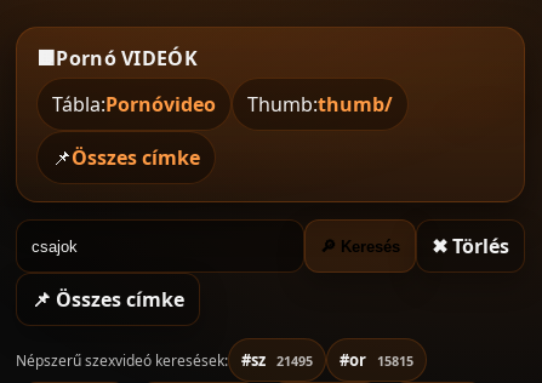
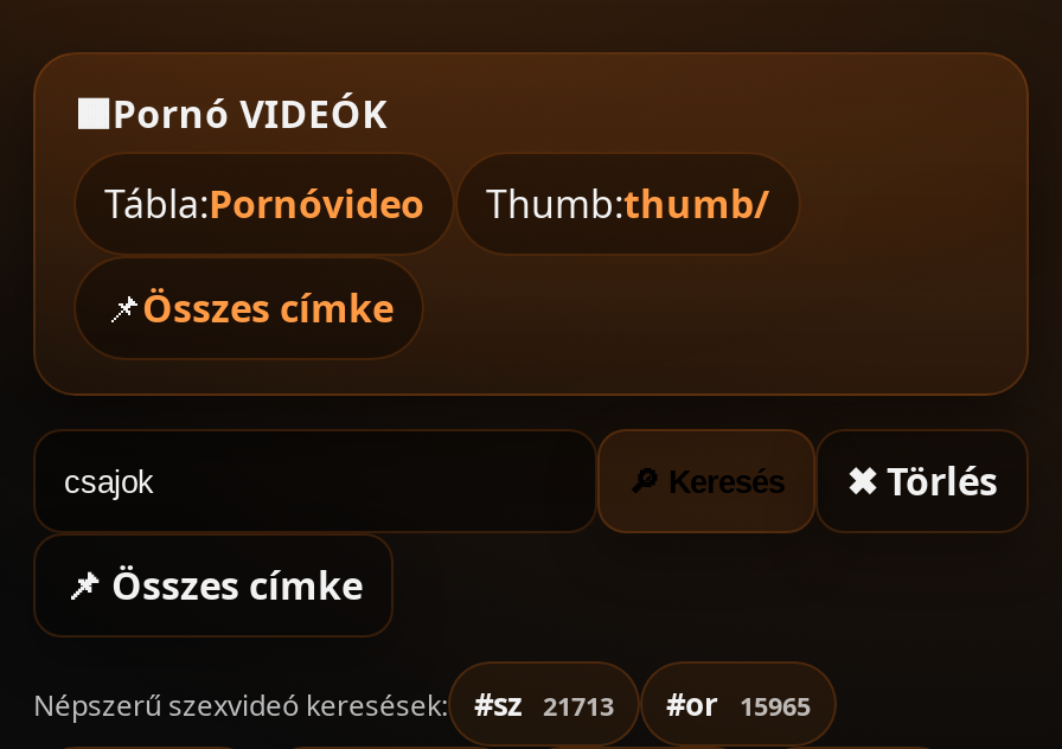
- #sz 21495
+ #sz 21713

- #or 15815
+ #or 15965
